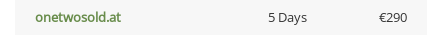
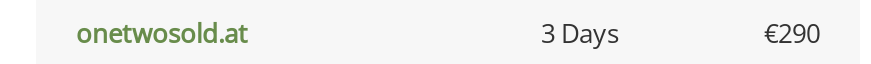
- 5 Days
+ 3 Days
